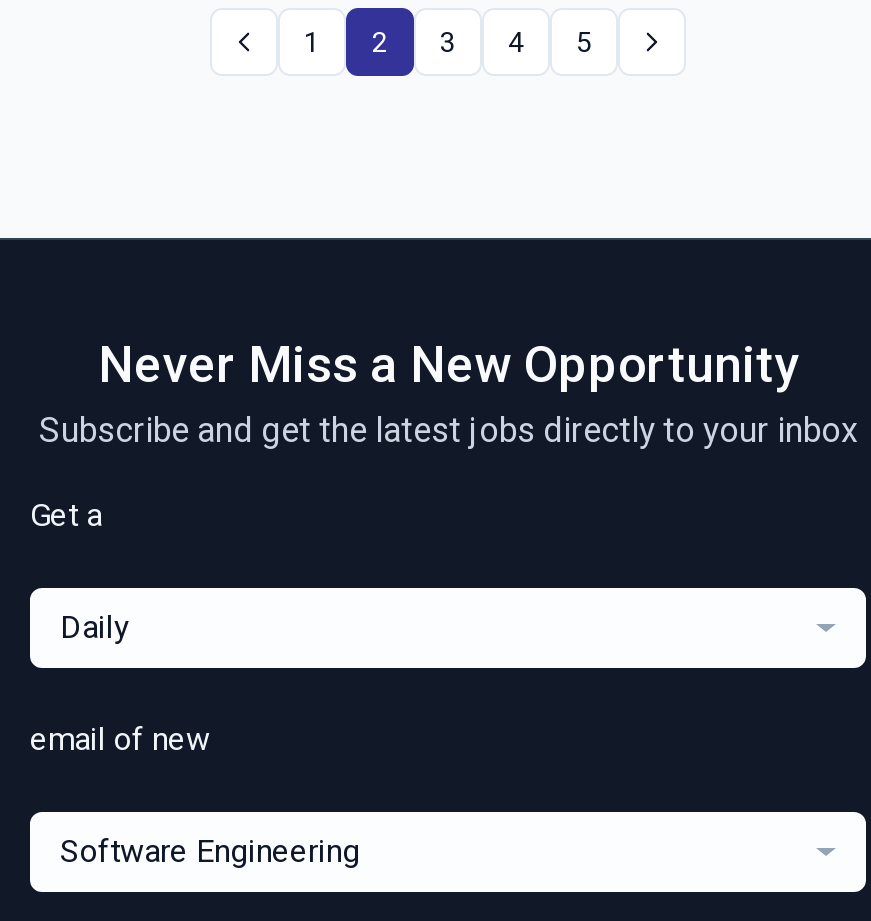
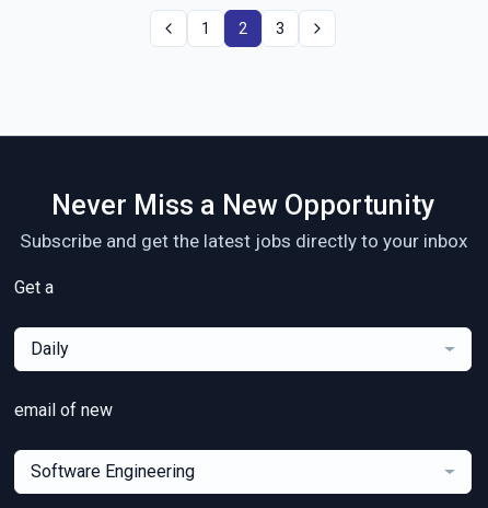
- 4
- 5
